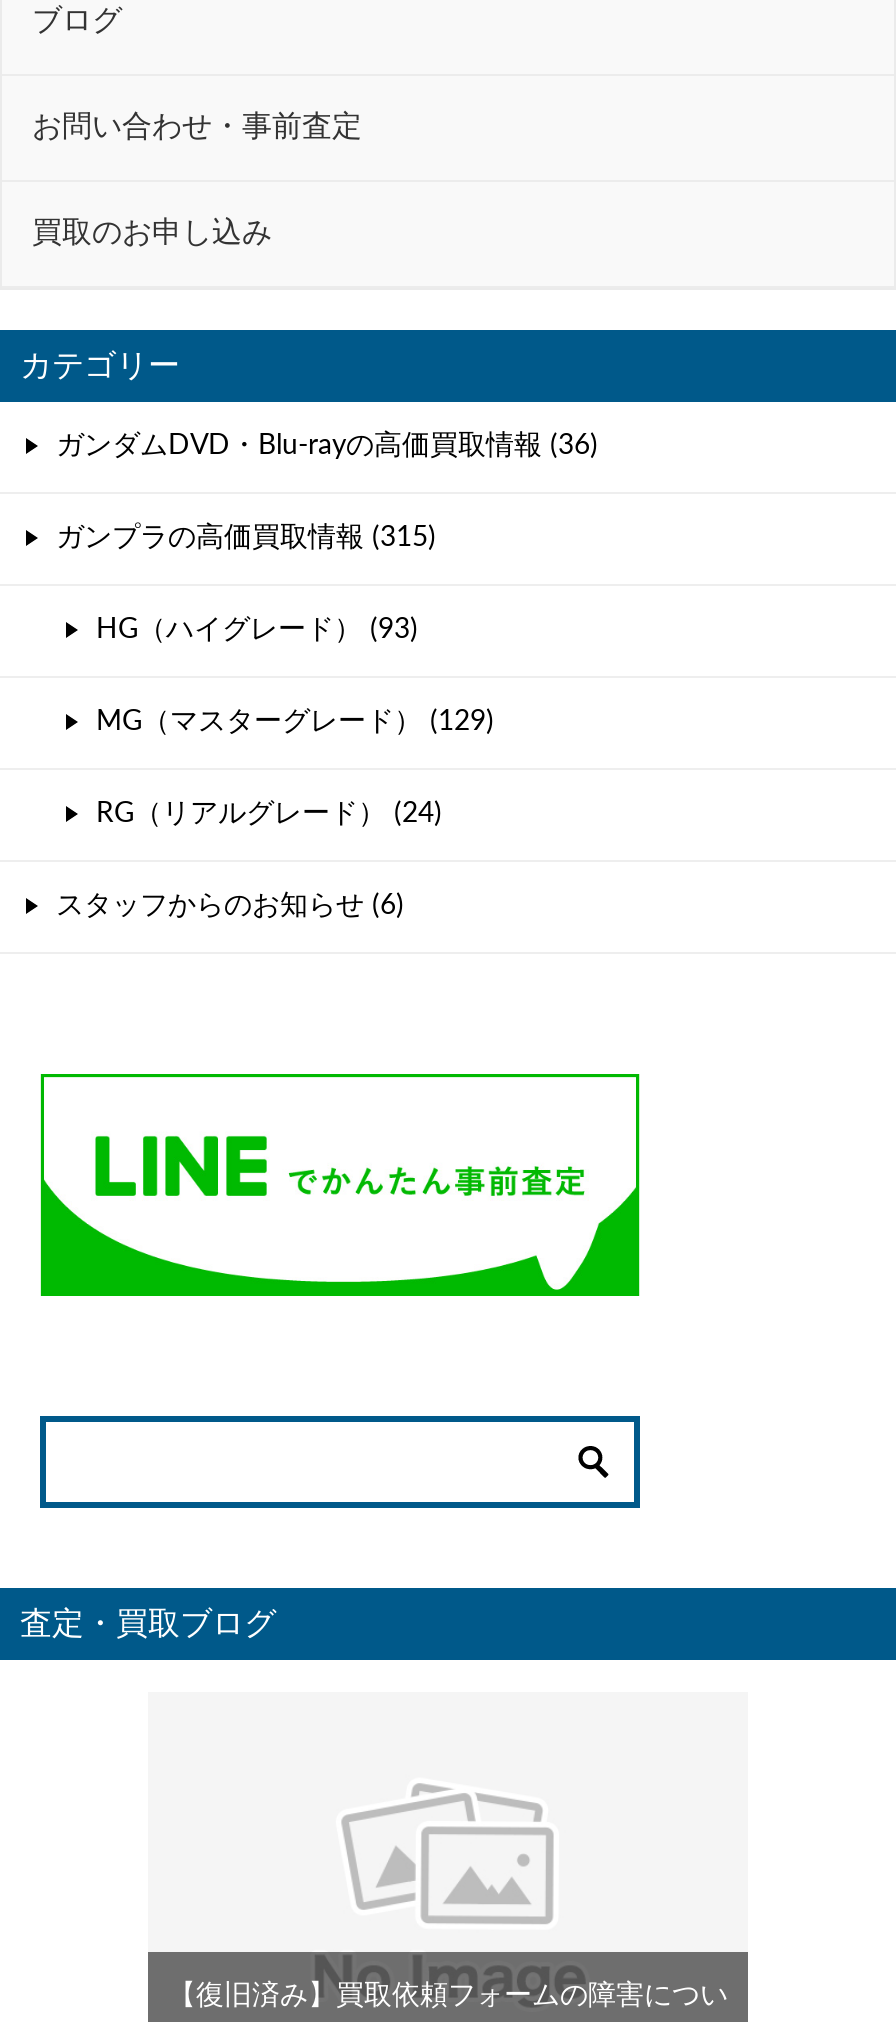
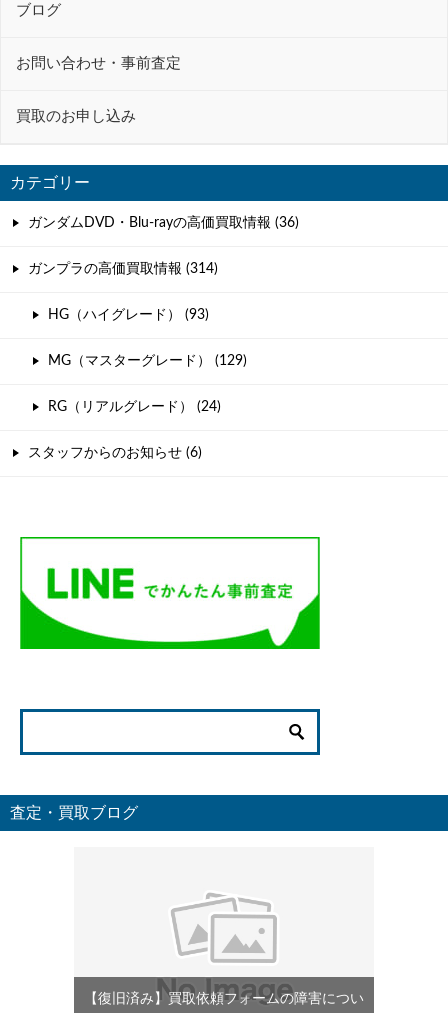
- ガンプラの高価買取情報 (315)
+ ガンプラの高価買取情報 (314)
